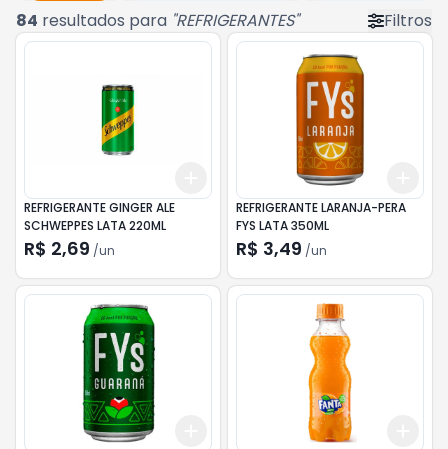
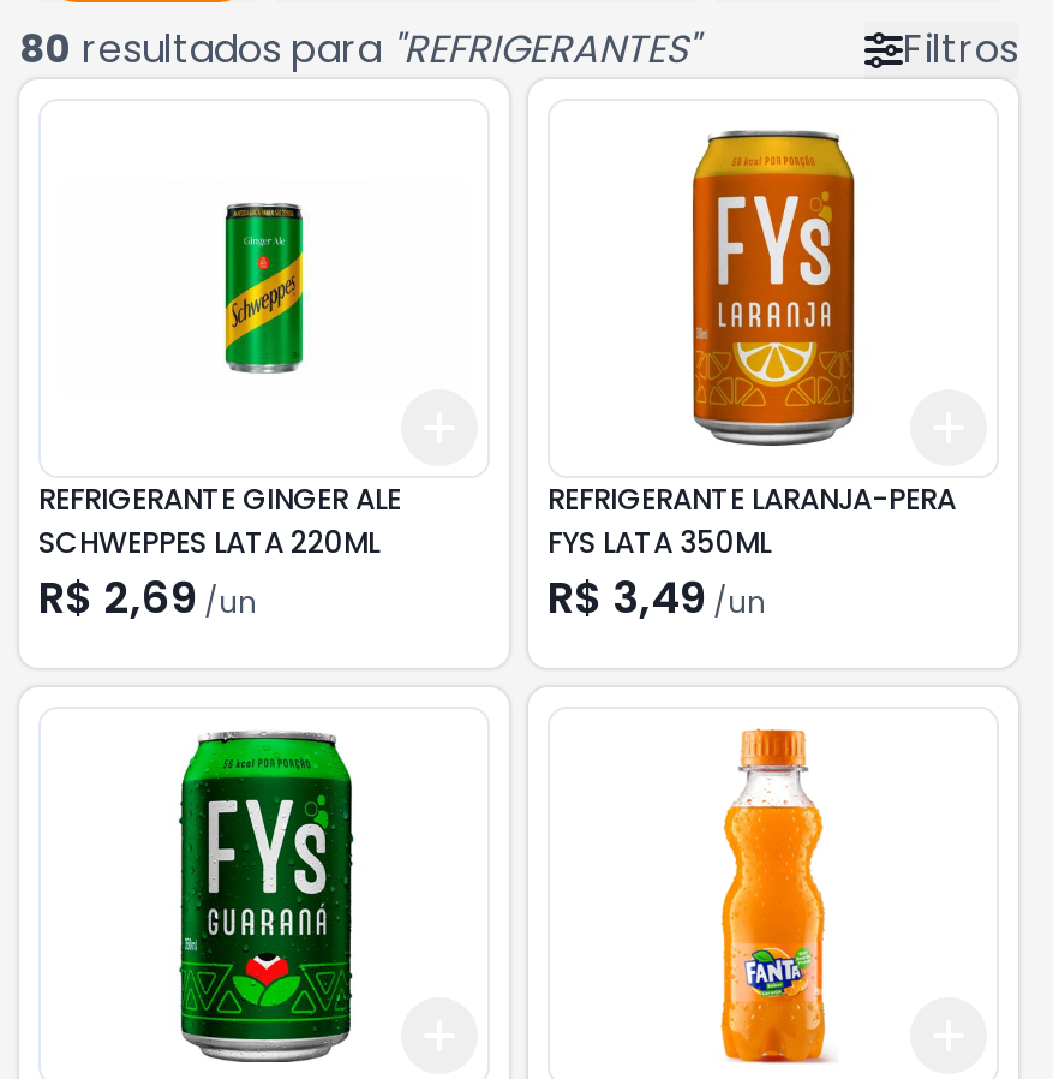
- 84 resultados para " REFRIGERANTES"
+ 80 resultados para " REFRIGERANTES"
